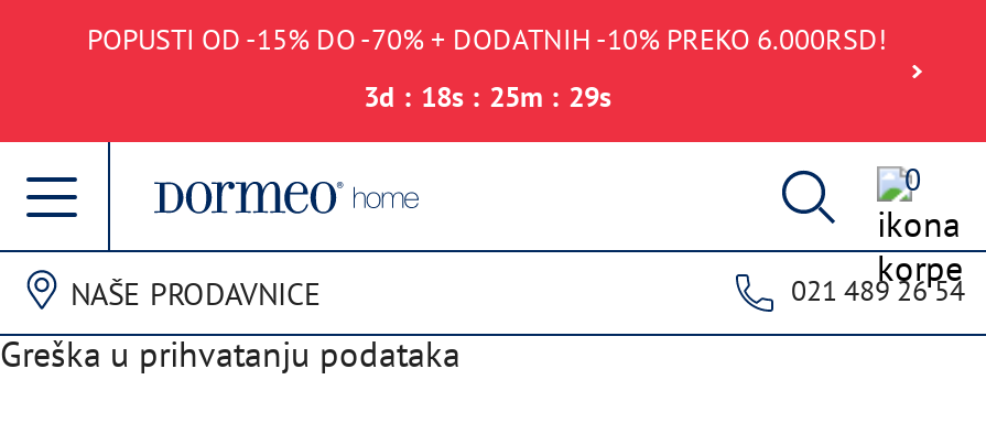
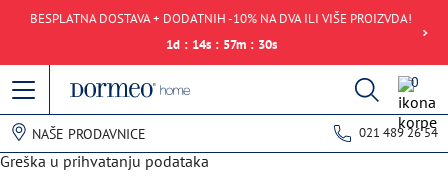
- POPUSTI OD -15% DO -70% + DODATNIH -10% PREKO 6.000RSD!
+ BESPLATNA DOSTAVA + DODATNIH -10% NA DVA ILI VIŠE PROIZVDA!

- 3d : 18s : 25m : 29s
+ 1d : 14s : 57m : 30s
